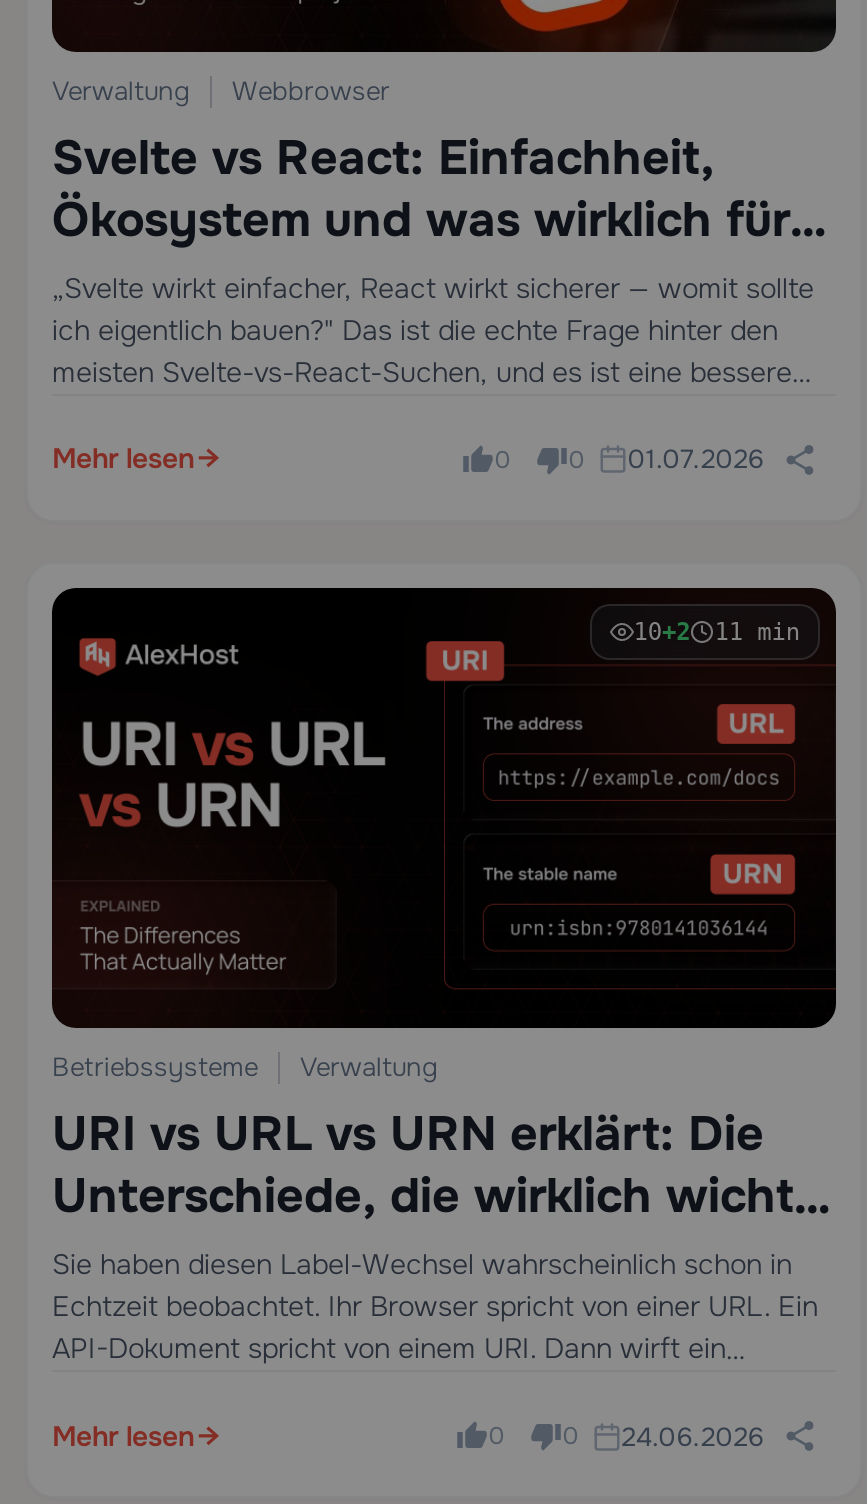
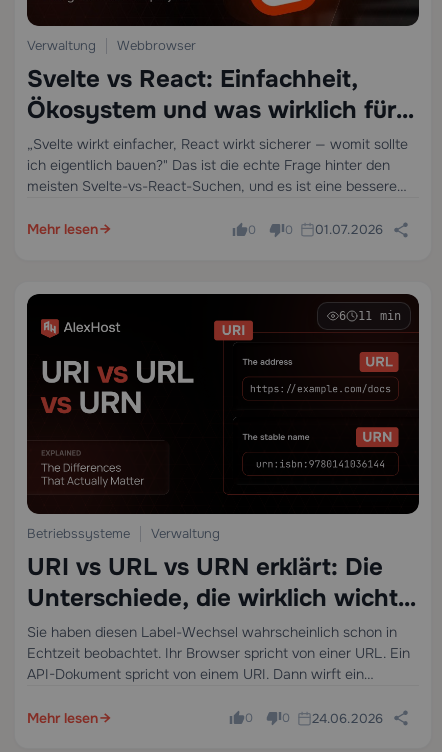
- 10+2 11 min
+ 6 11 min
